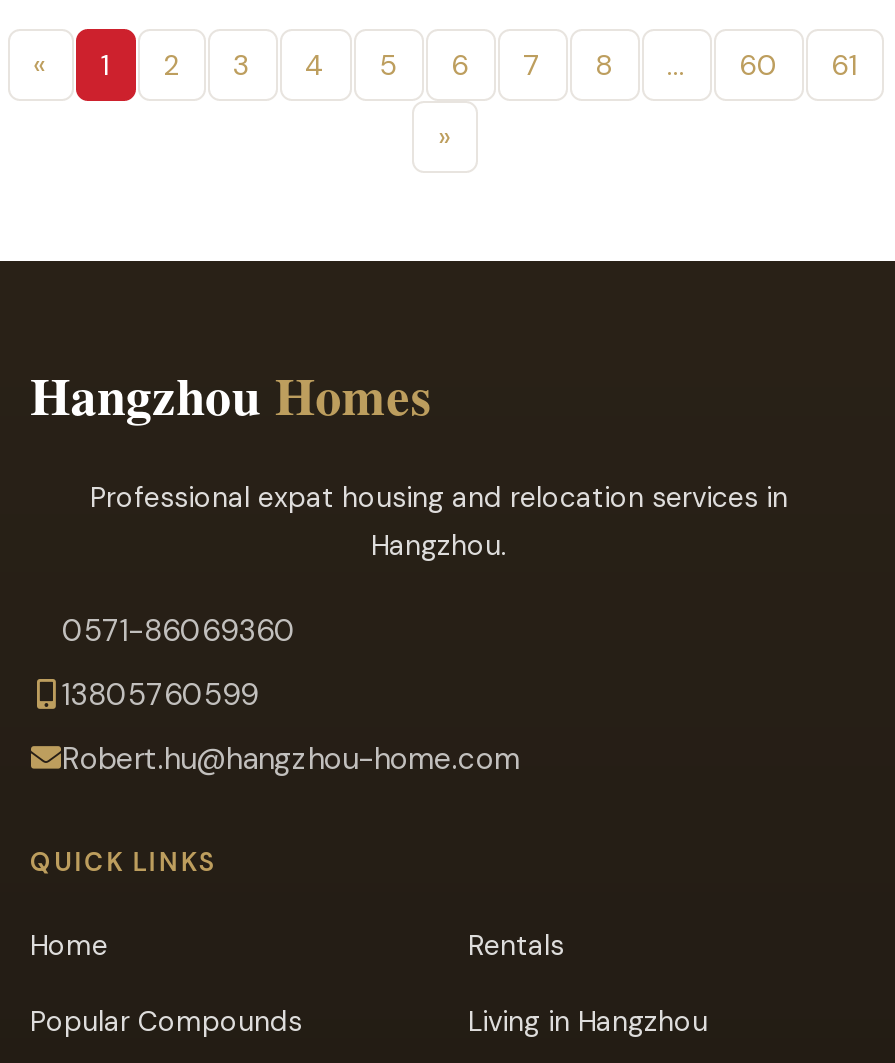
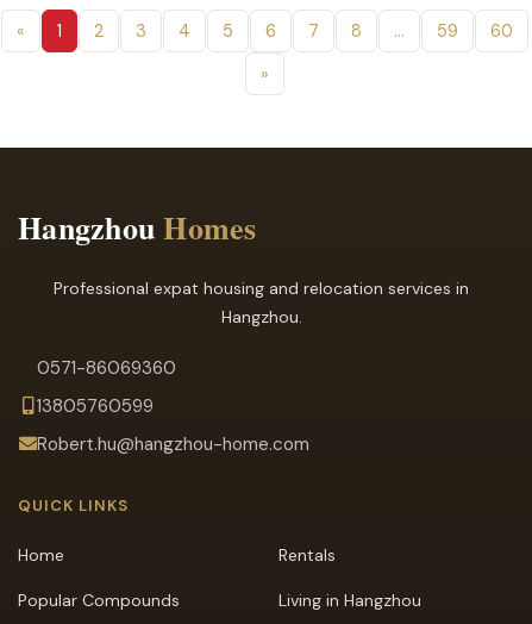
- 61

+ 59
